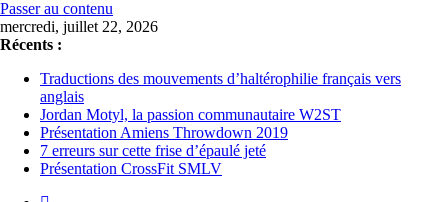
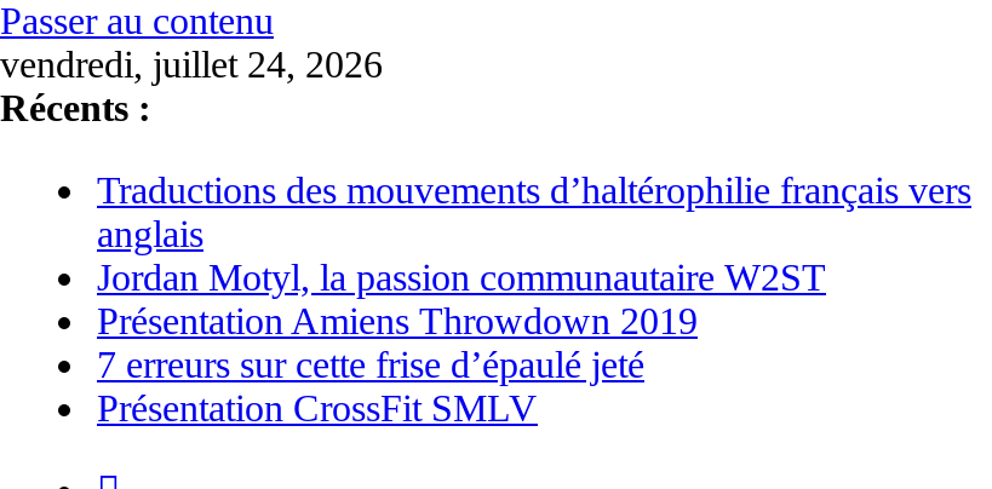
- mercredi, juillet 22, 2026
+ vendredi, juillet 24, 2026
